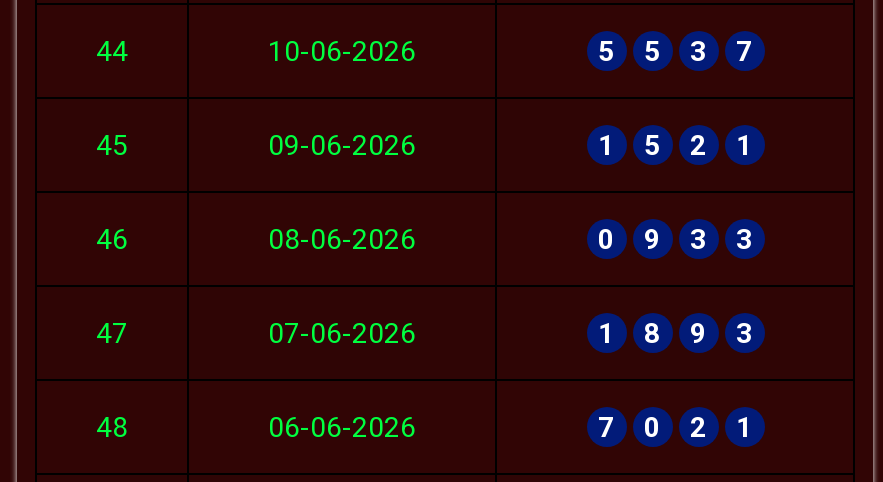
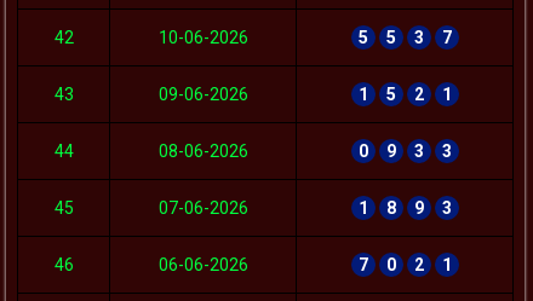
- 44
+ 42

- 45
+ 43

- 46
+ 44

- 47
+ 45

- 48
+ 46
